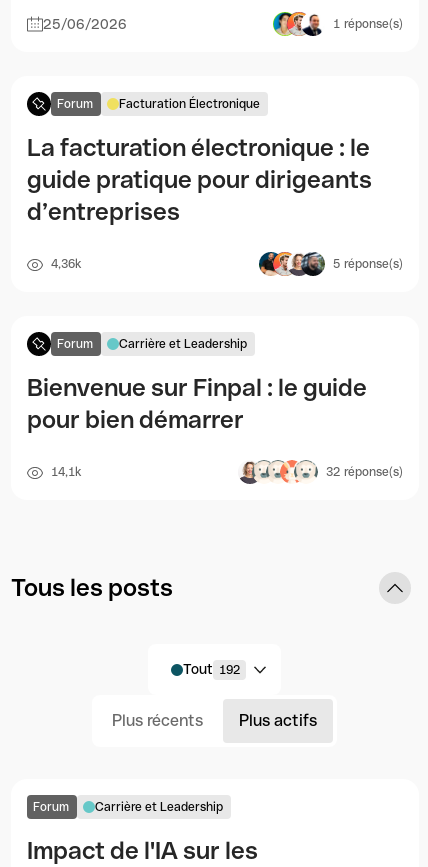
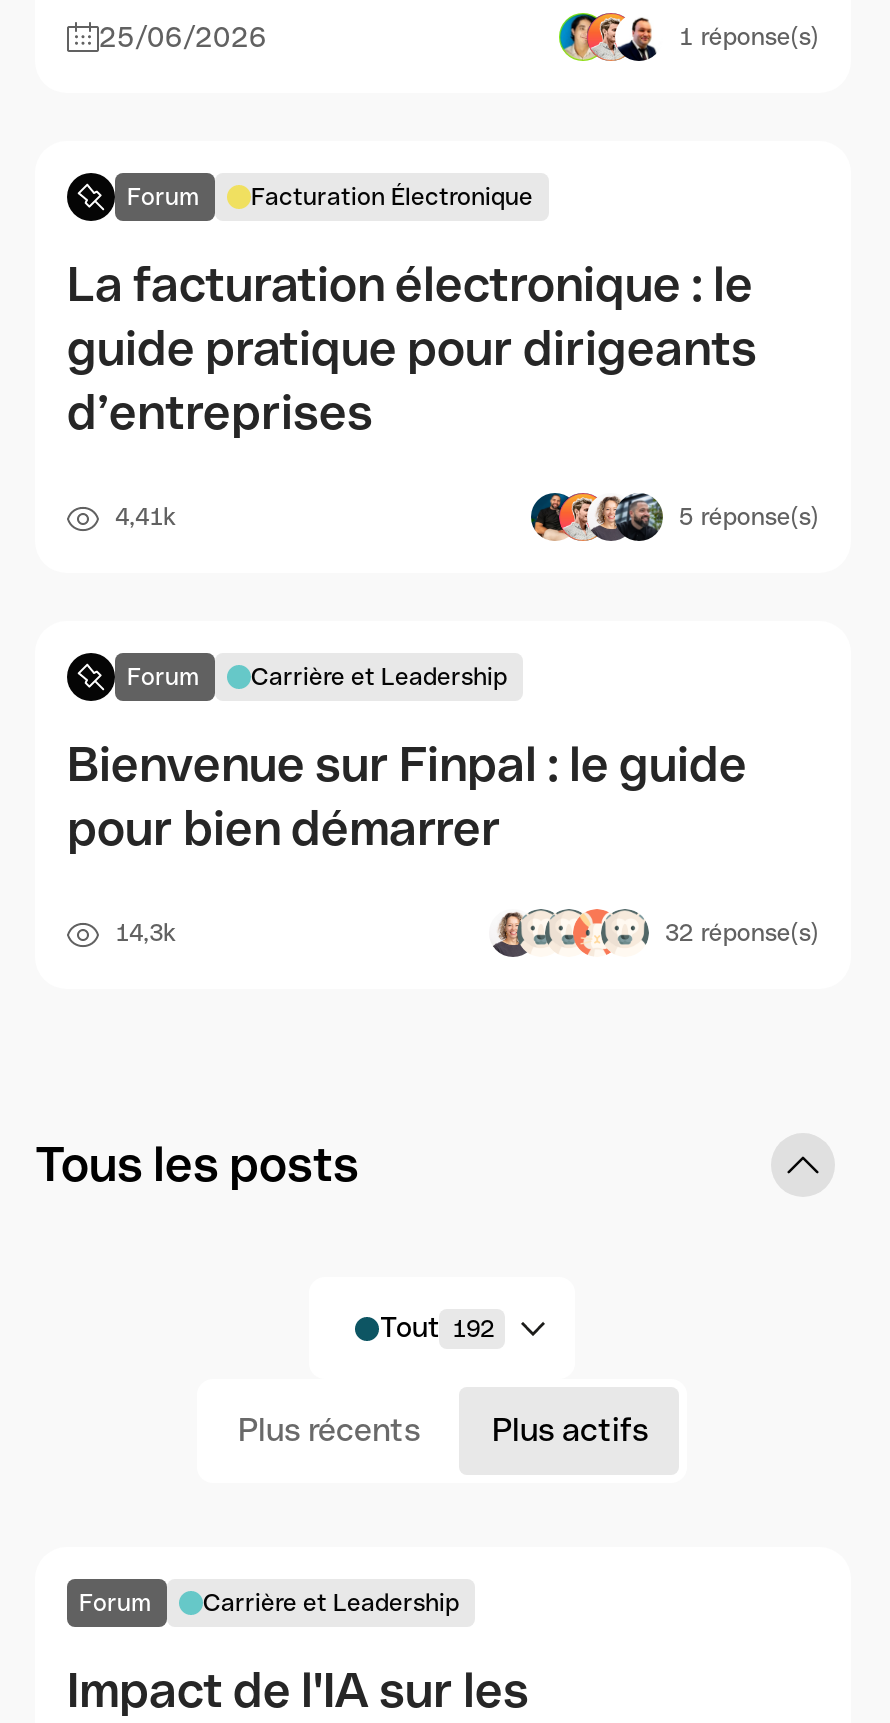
- 4,36k
+ 4,41k

- 14,1k
+ 14,3k
